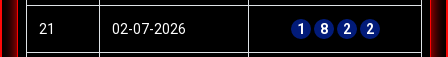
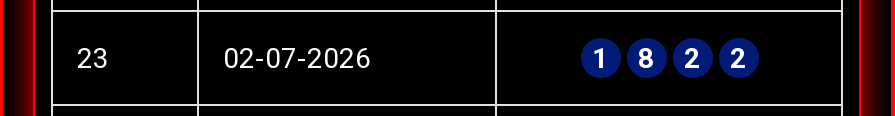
- 21
+ 23
